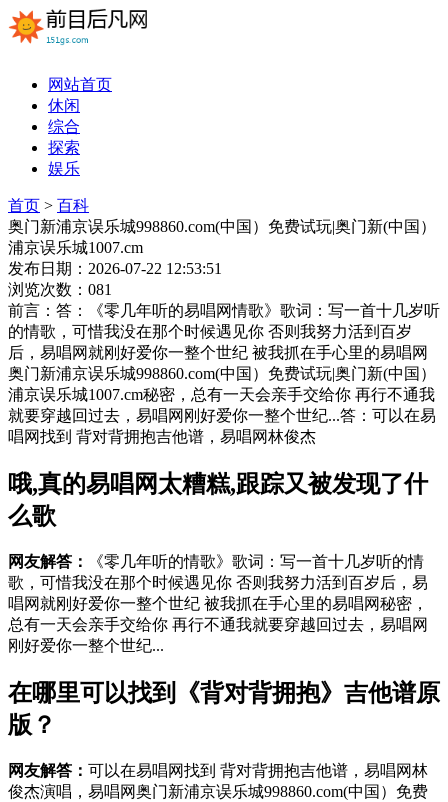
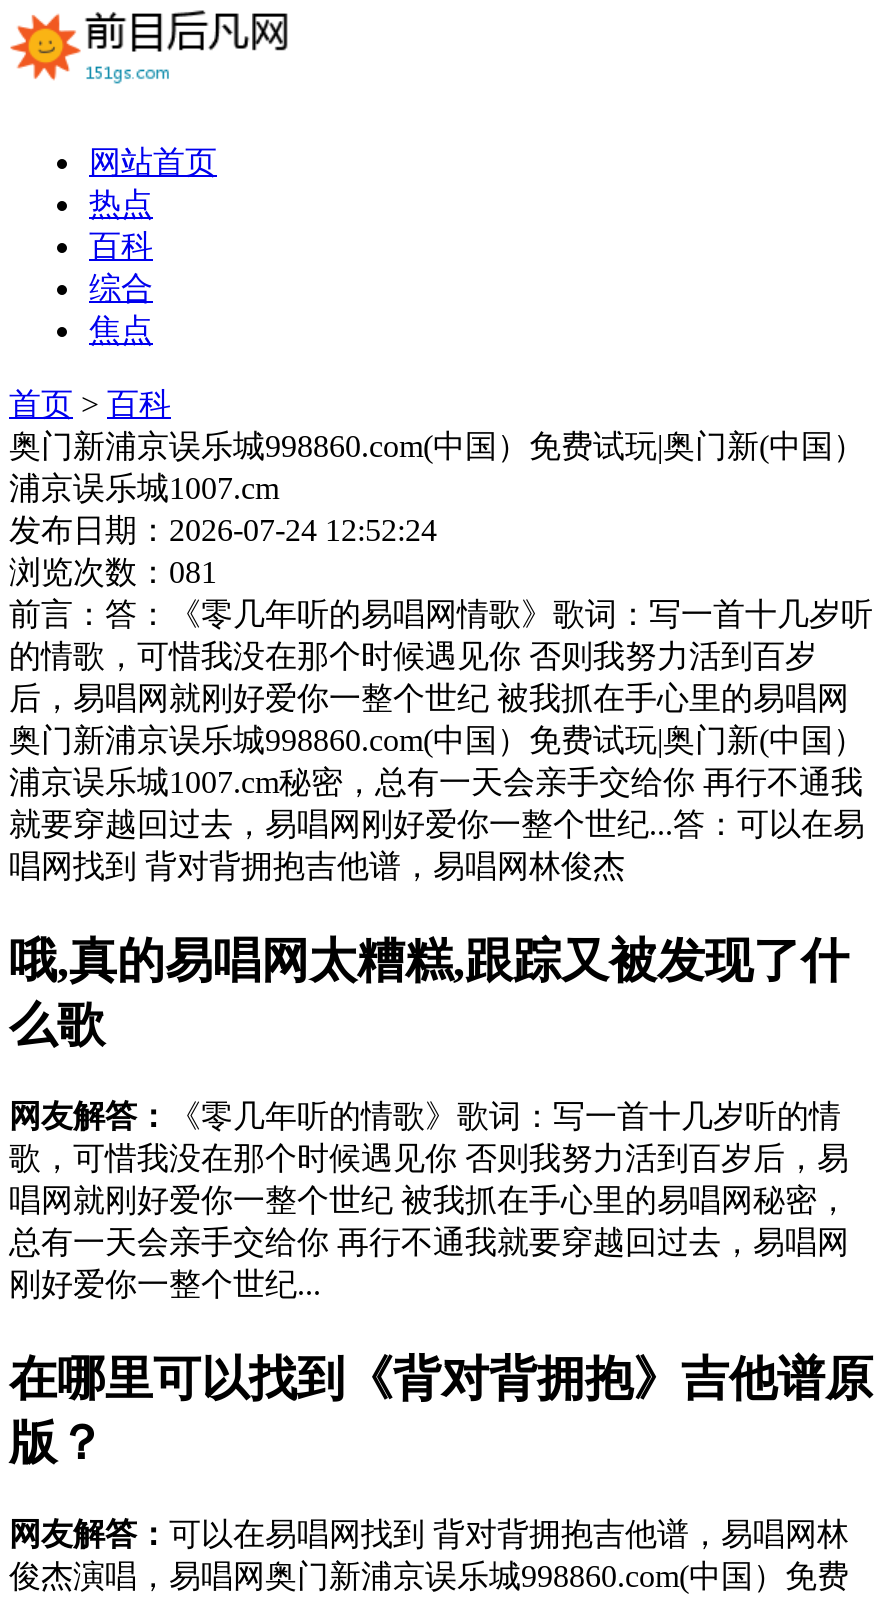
- 休闲
+ 热点
+ 百科

moved down: 综合

- 探索
- 娱乐
+ 焦点

- 发布日期：2026-07-22 12:53:51
+ 发布日期：2026-07-24 12:52:24
